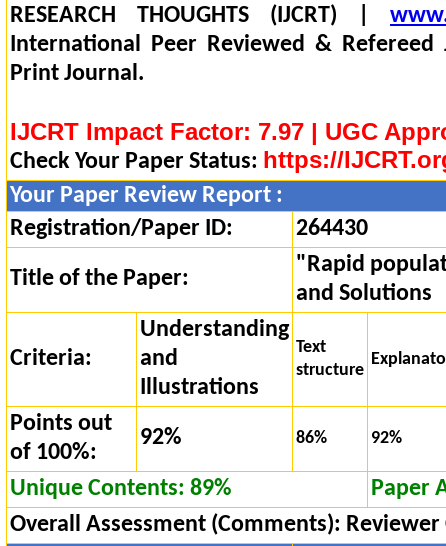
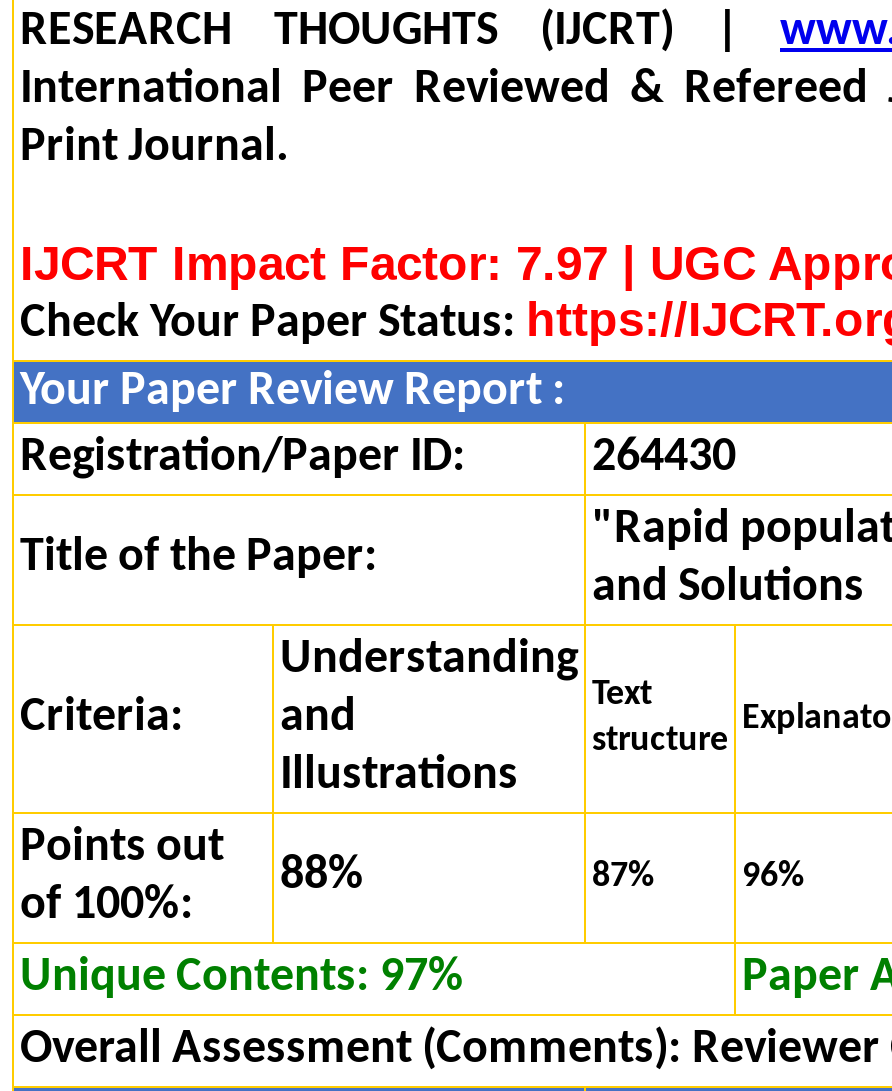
- 92%
+ 88%

- 86%
+ 87%

- 92%
+ 96%

- Unique Contents: 89%
+ Unique Contents: 97%
